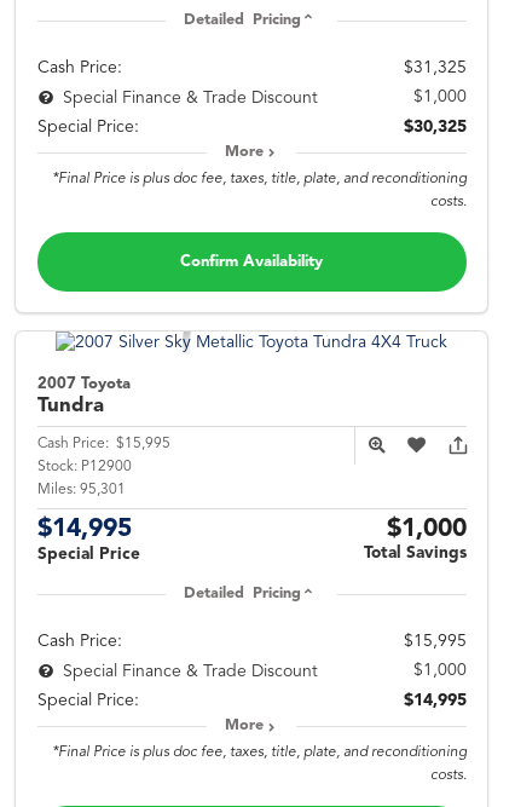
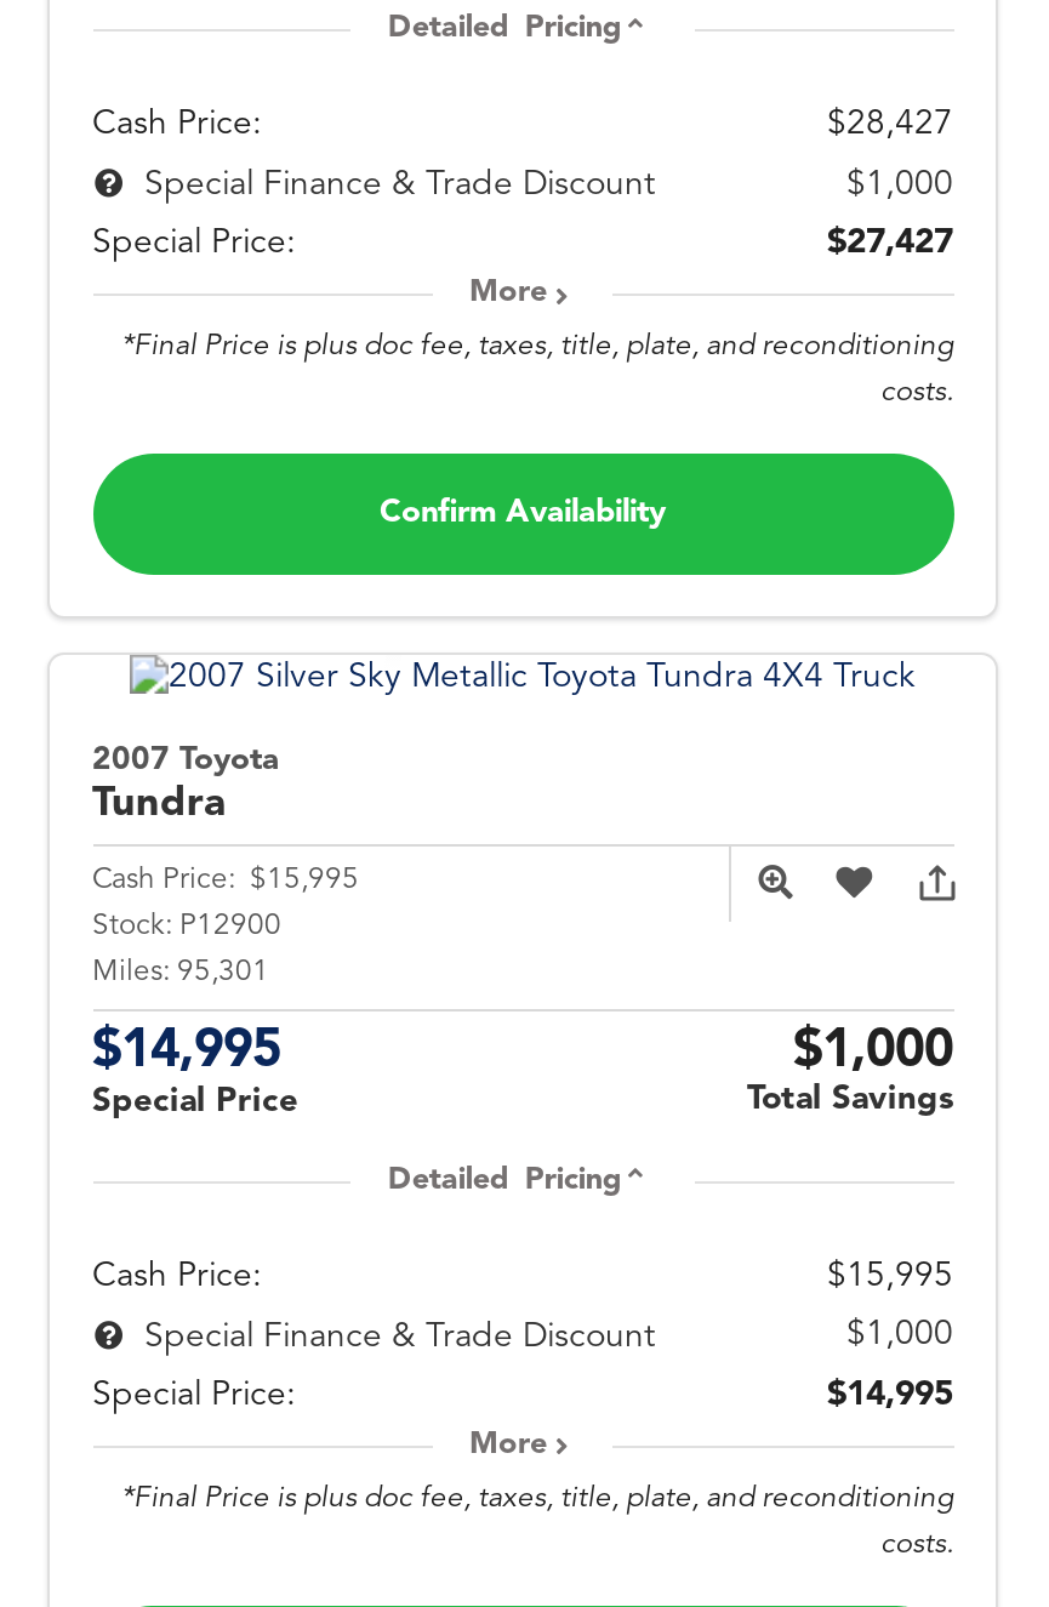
- $31,325
+ $28,427

- $30,325
+ $27,427
